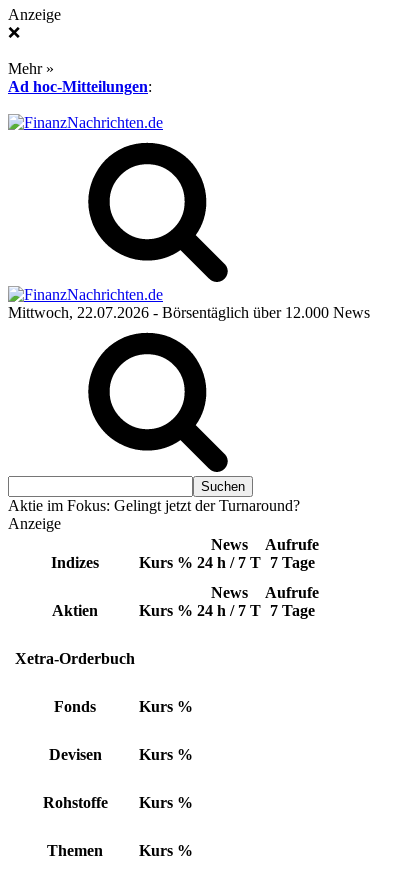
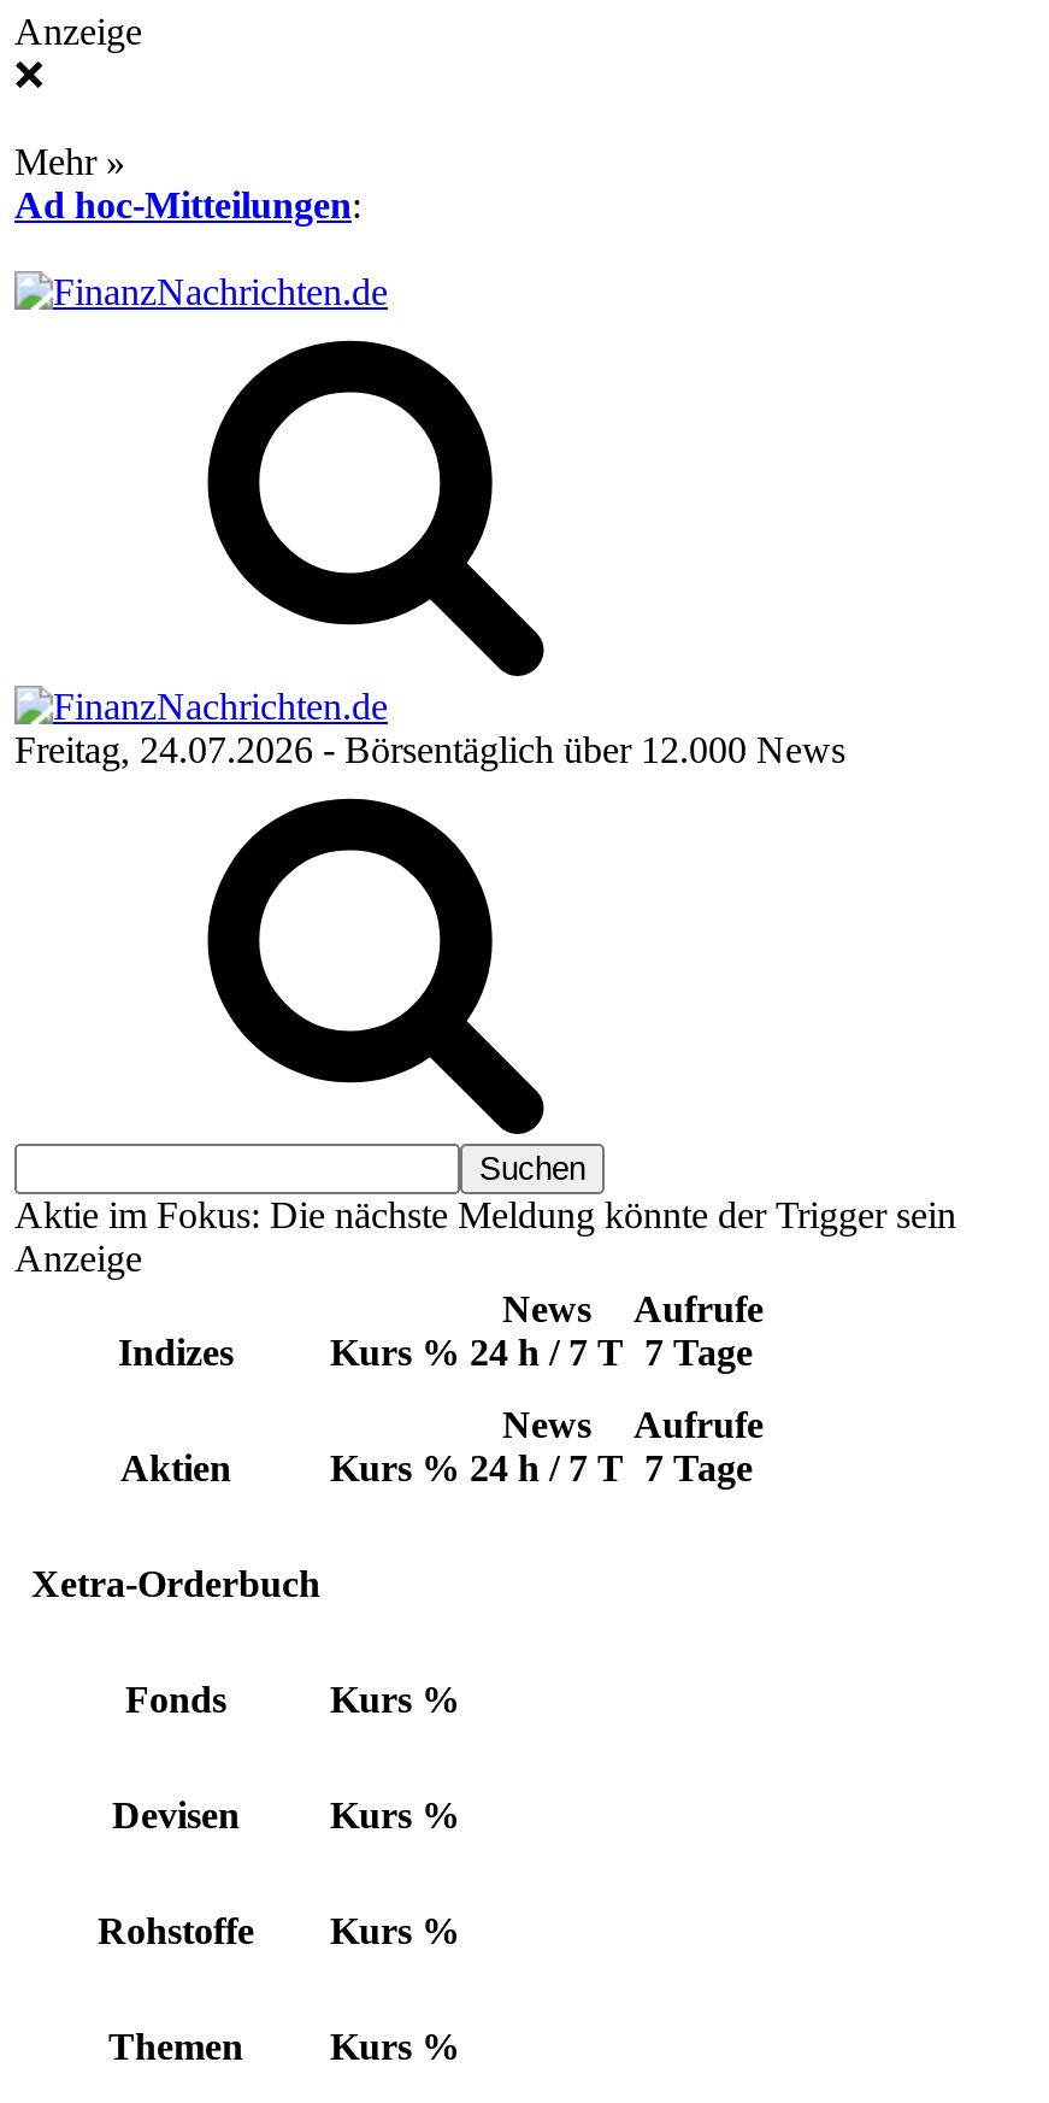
- Mittwoch, 22.07.2026 - Börsentäglich über 12.000 News
+ Freitag, 24.07.2026 - Börsentäglich über 12.000 News

- Aktie im Fokus: Gelingt jetzt der Turnaround?
+ Aktie im Fokus: Die nächste Meldung könnte der Trigger sein
